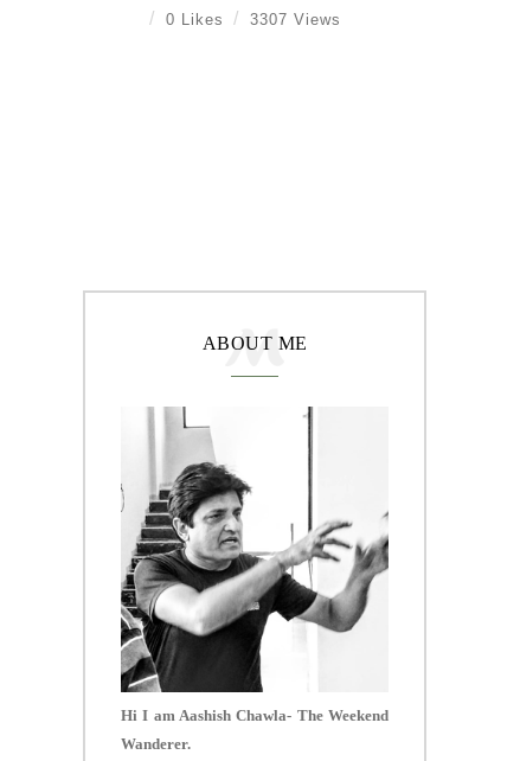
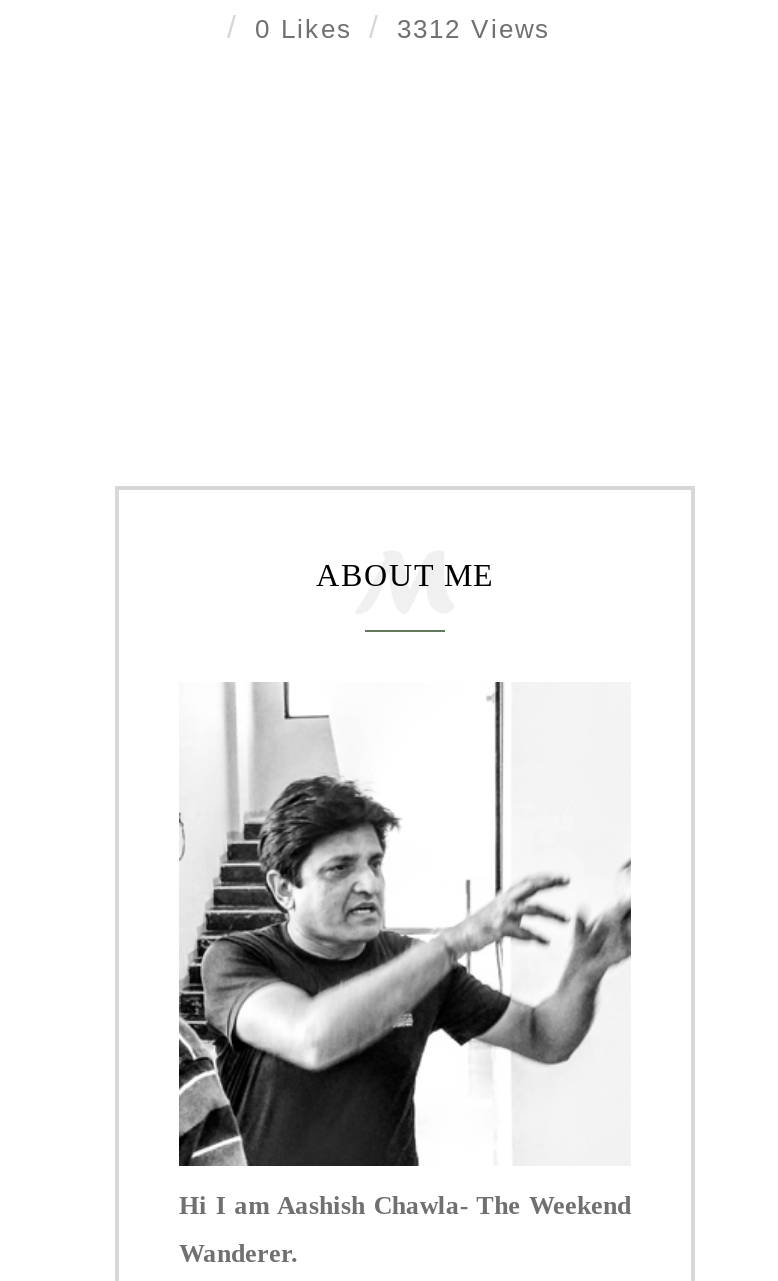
- 0 Likes 3307 Views
+ 0 Likes 3312 Views
